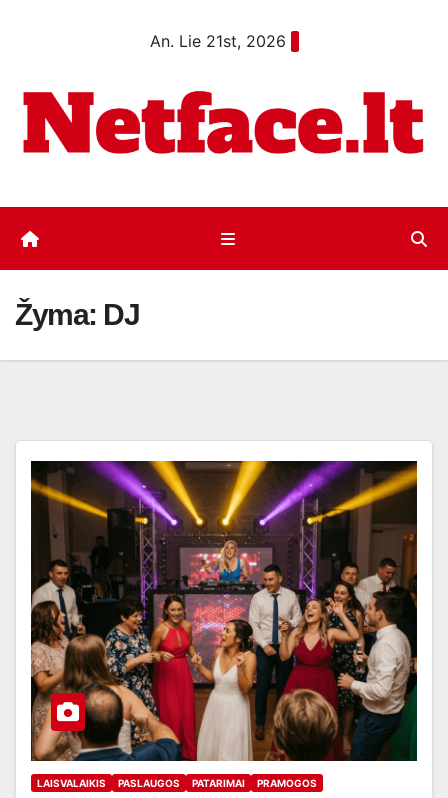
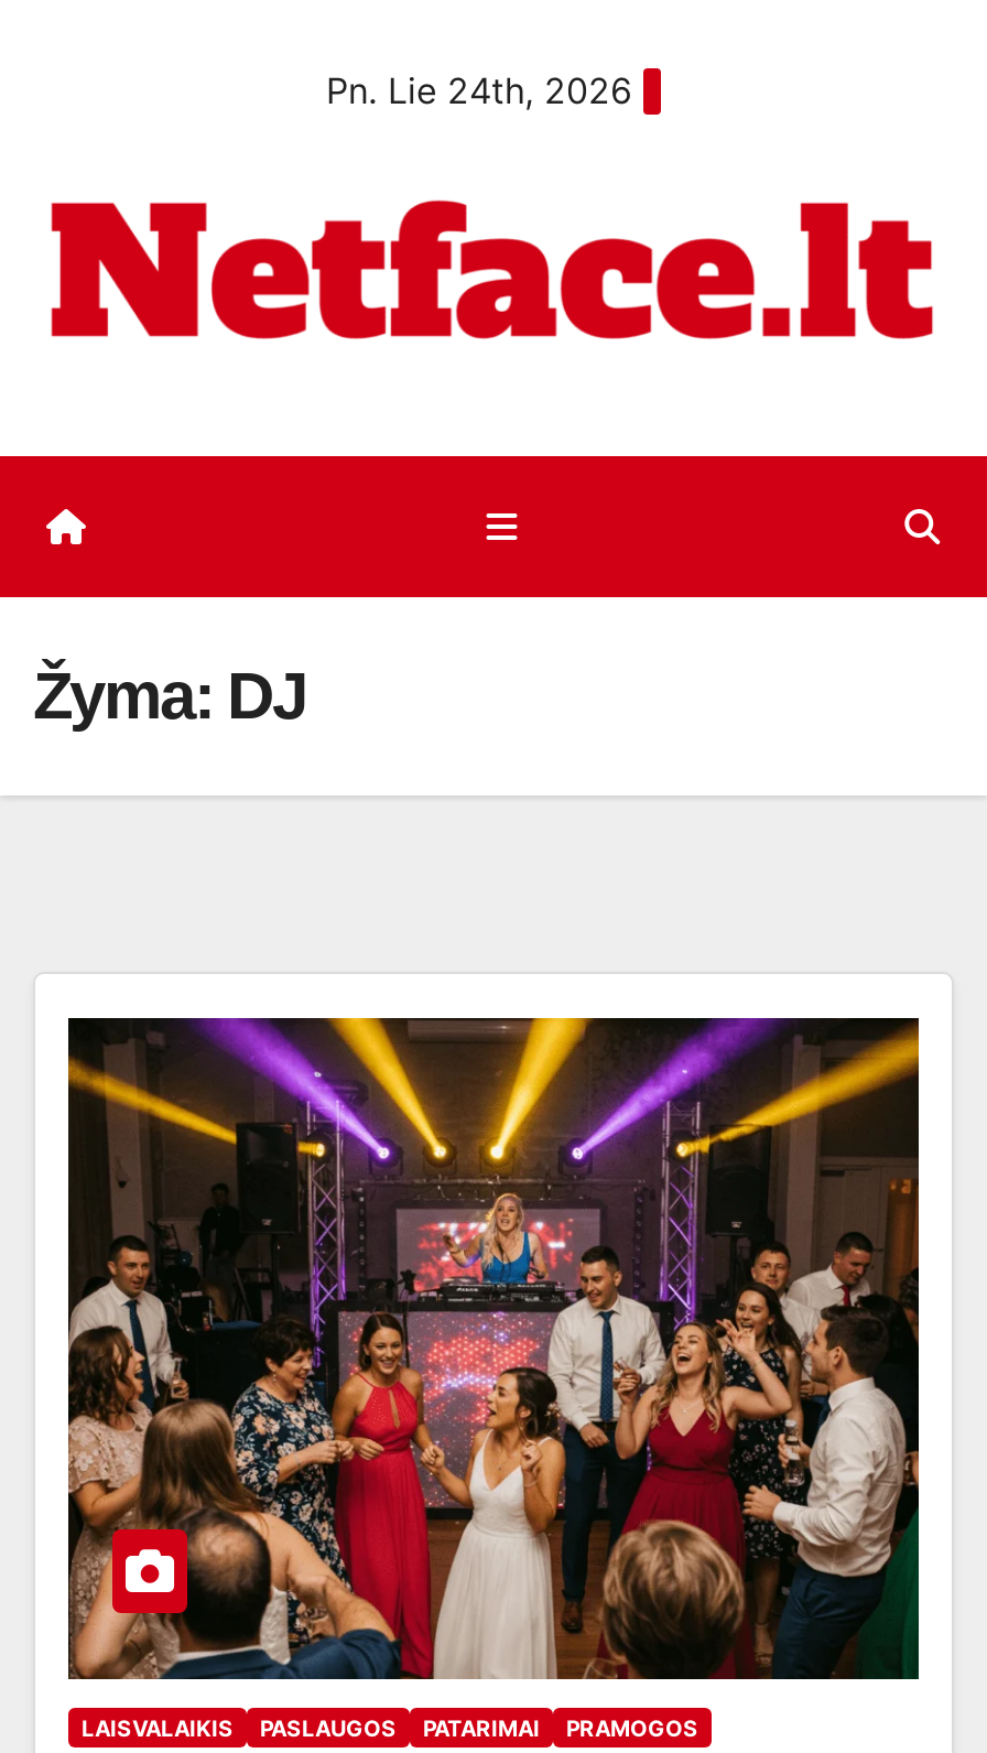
- An. Lie 21st, 2026
+ Pn. Lie 24th, 2026
